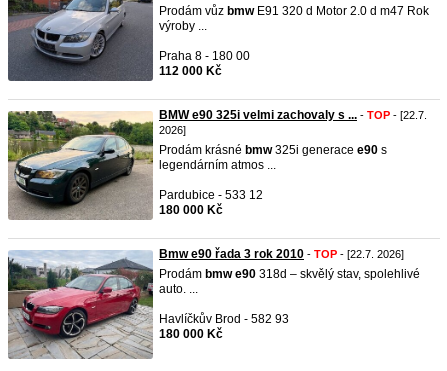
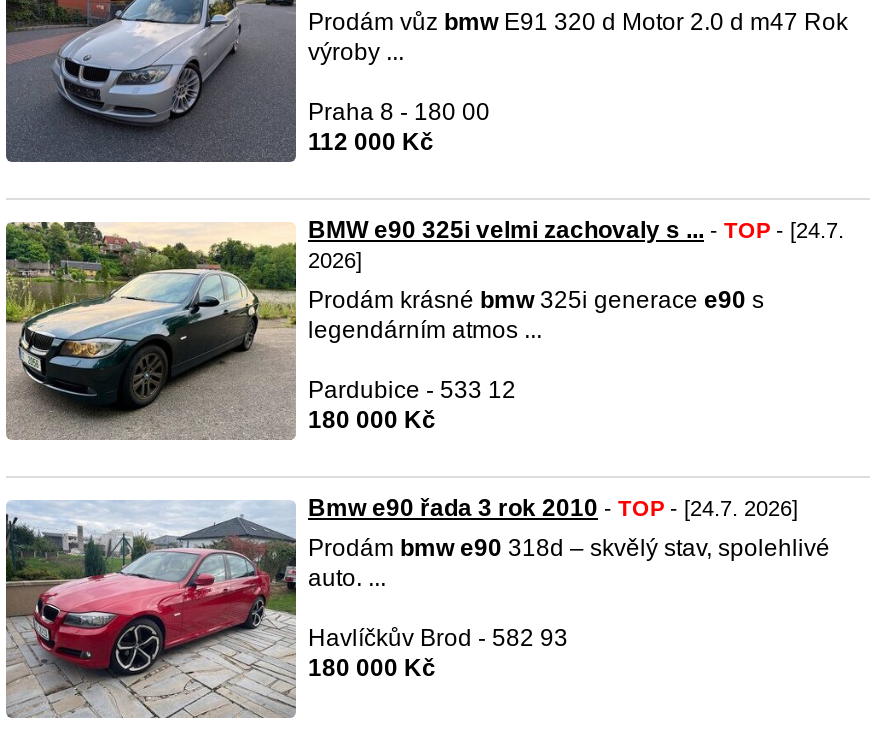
- BMW e90 325i velmi zachovaly s ... - TOP - [22.7.
+ BMW e90 325i velmi zachovaly s ... - TOP - [24.7.

- Bmw e90 řada 3 rok 2010 - TOP - [22.7. 2026]
+ Bmw e90 řada 3 rok 2010 - TOP - [24.7. 2026]
